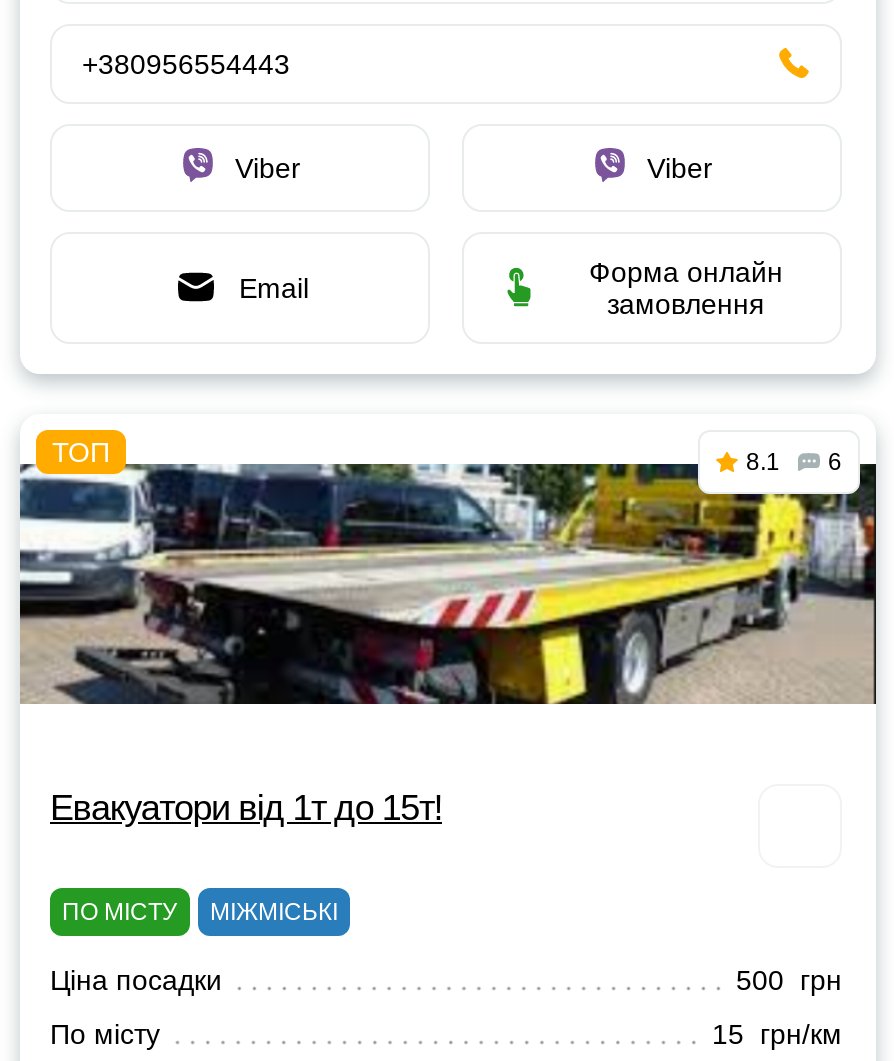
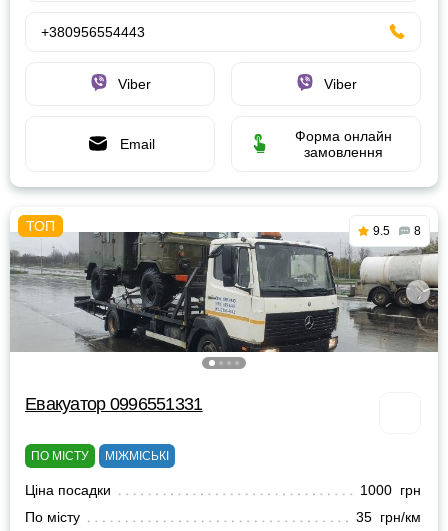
- [image]
- 8.1
- 6
+ [image]
+ 9.5
+ 8

- Евакуатори від 1т до 15т!
+ Евакуатор 0996551331

- 500 грн
+ 1000 грн

- 15 грн/км
+ 35 грн/км
